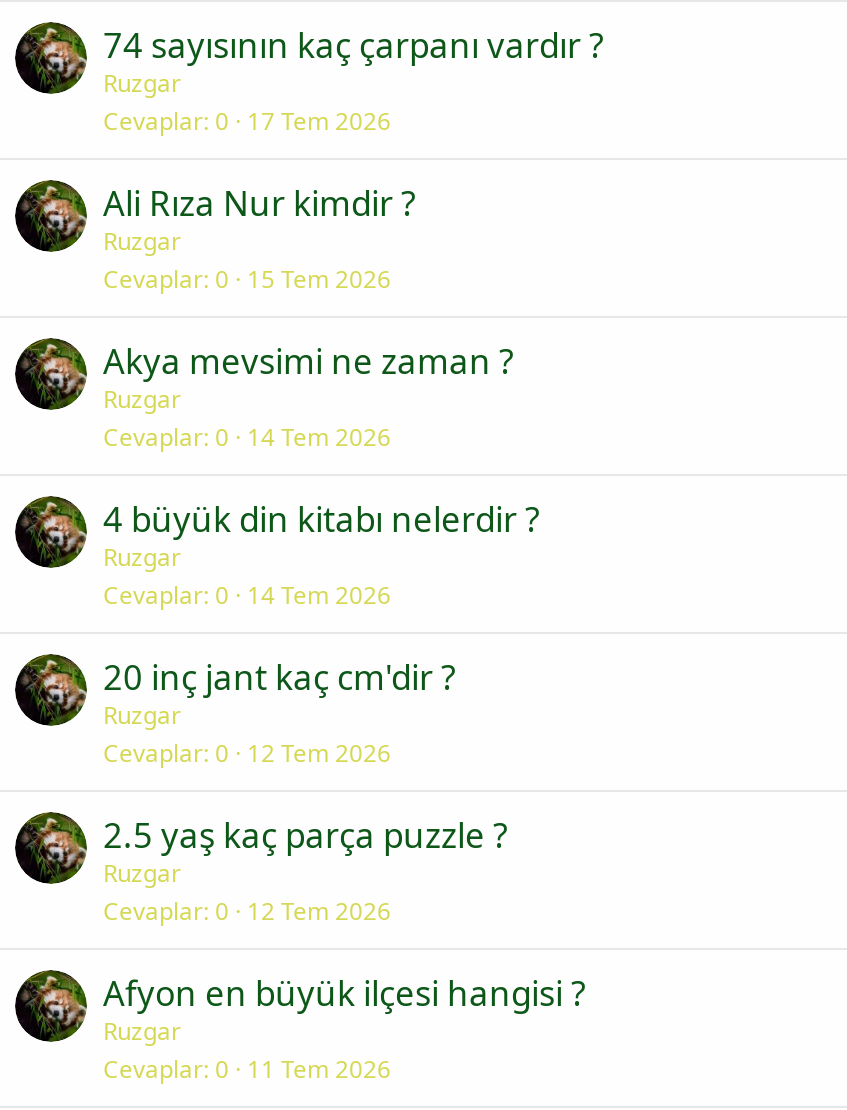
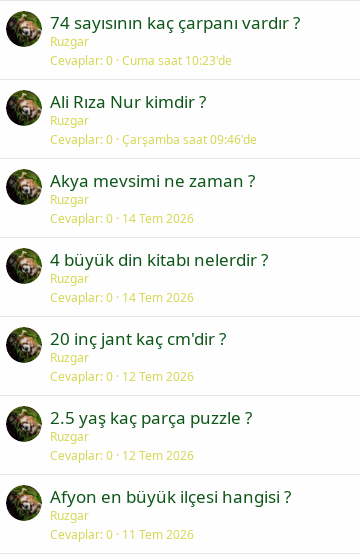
- Cevaplar 0 17 Tem 2026
+ Cevaplar 0 Cuma saat 10:23'de

- Cevaplar 0 15 Tem 2026
+ Cevaplar 0 Çarşamba saat 09:46'de
